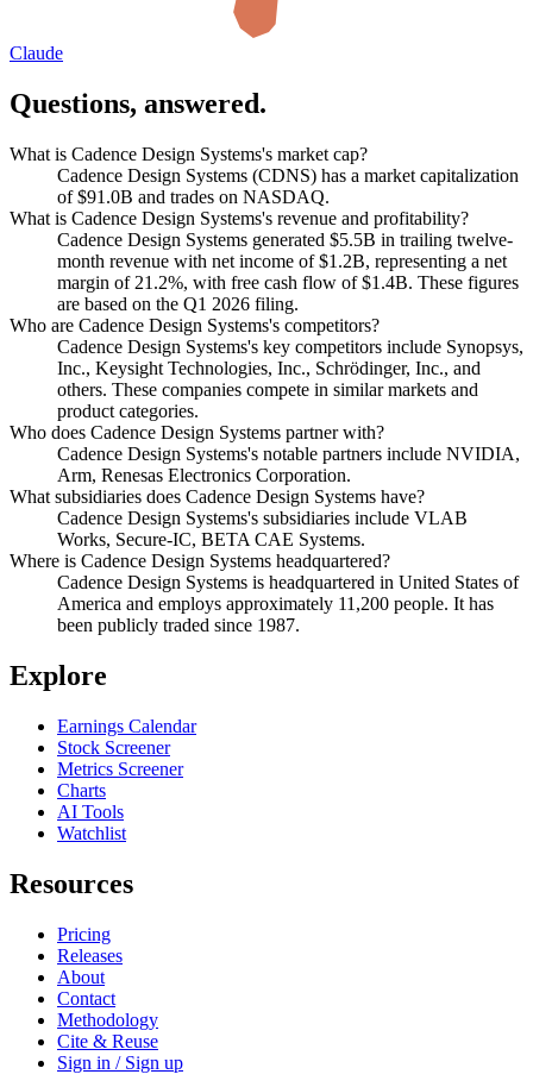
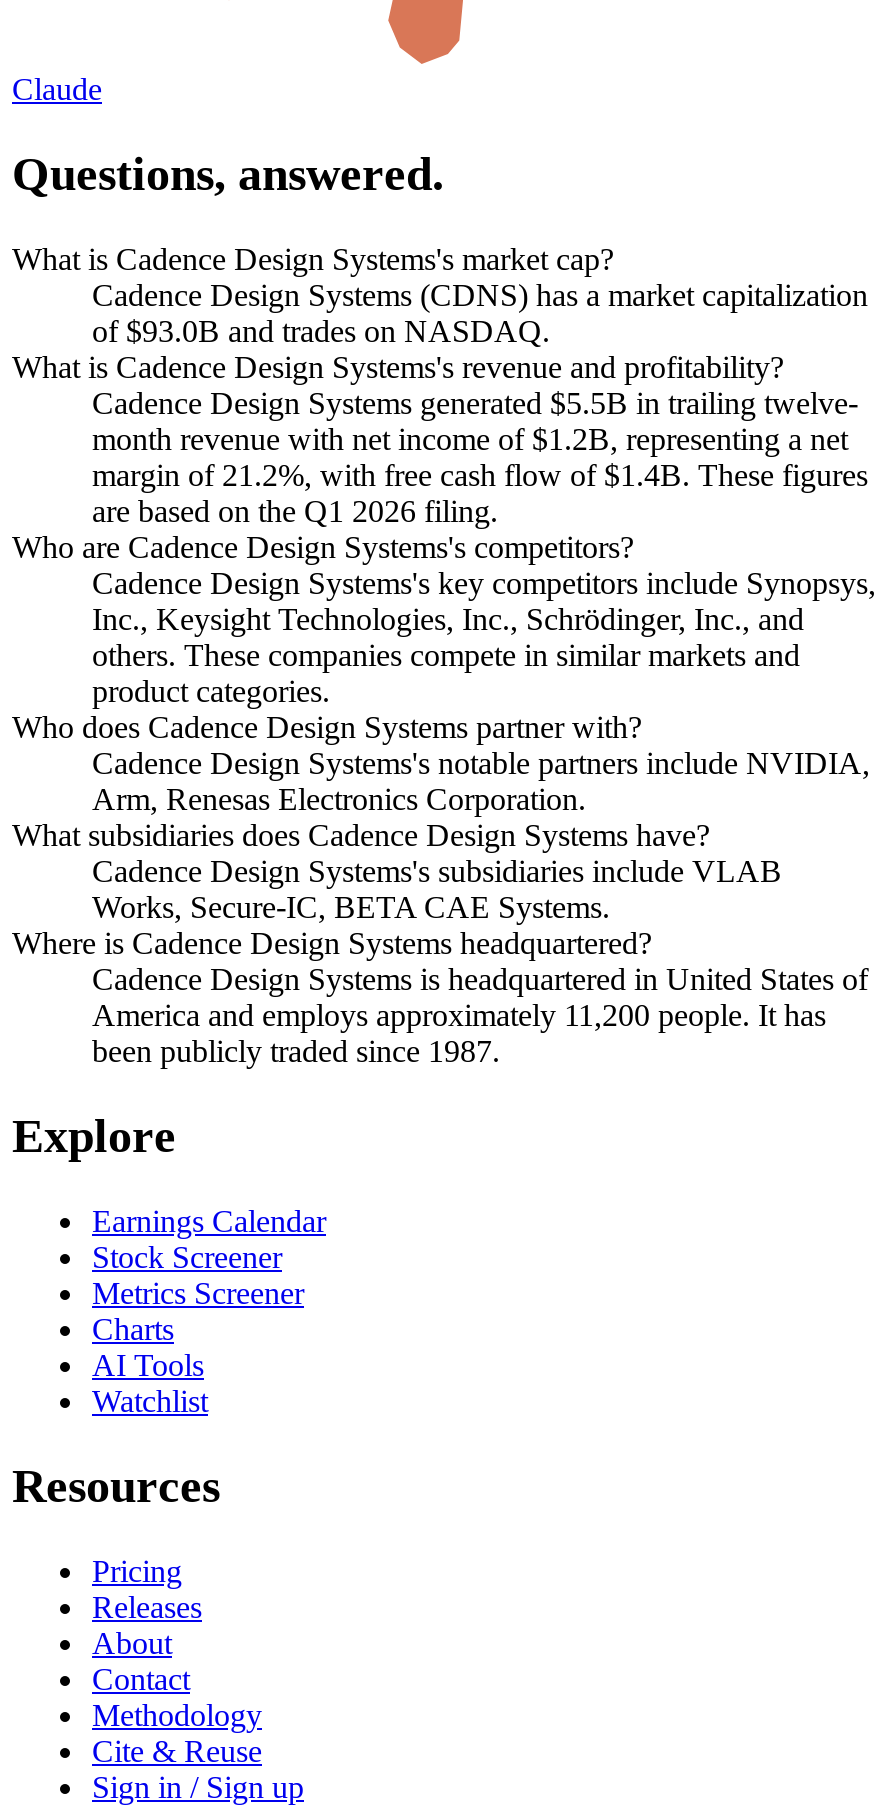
- of $91.0B and trades on NASDAQ.
+ of $93.0B and trades on NASDAQ.
